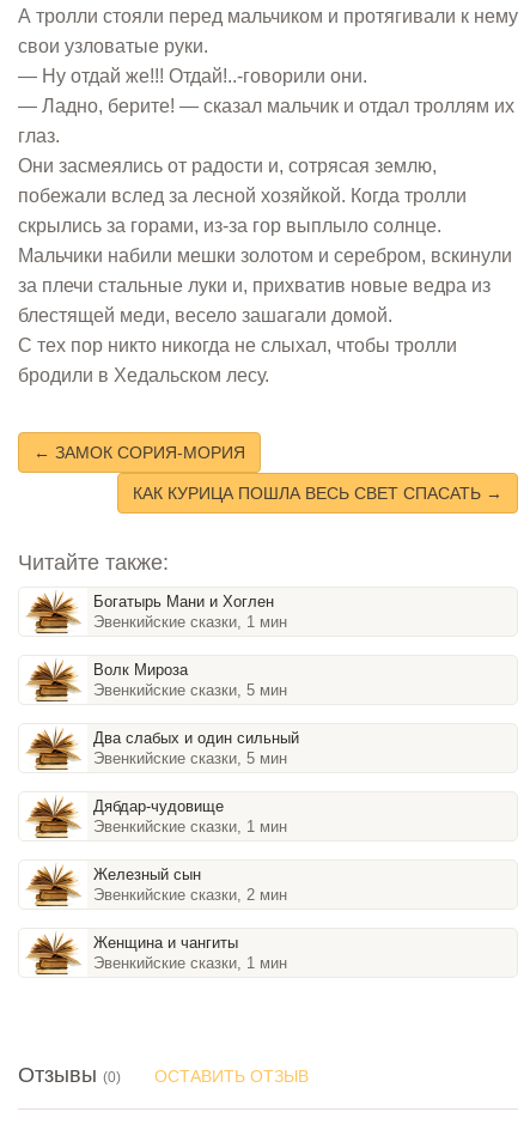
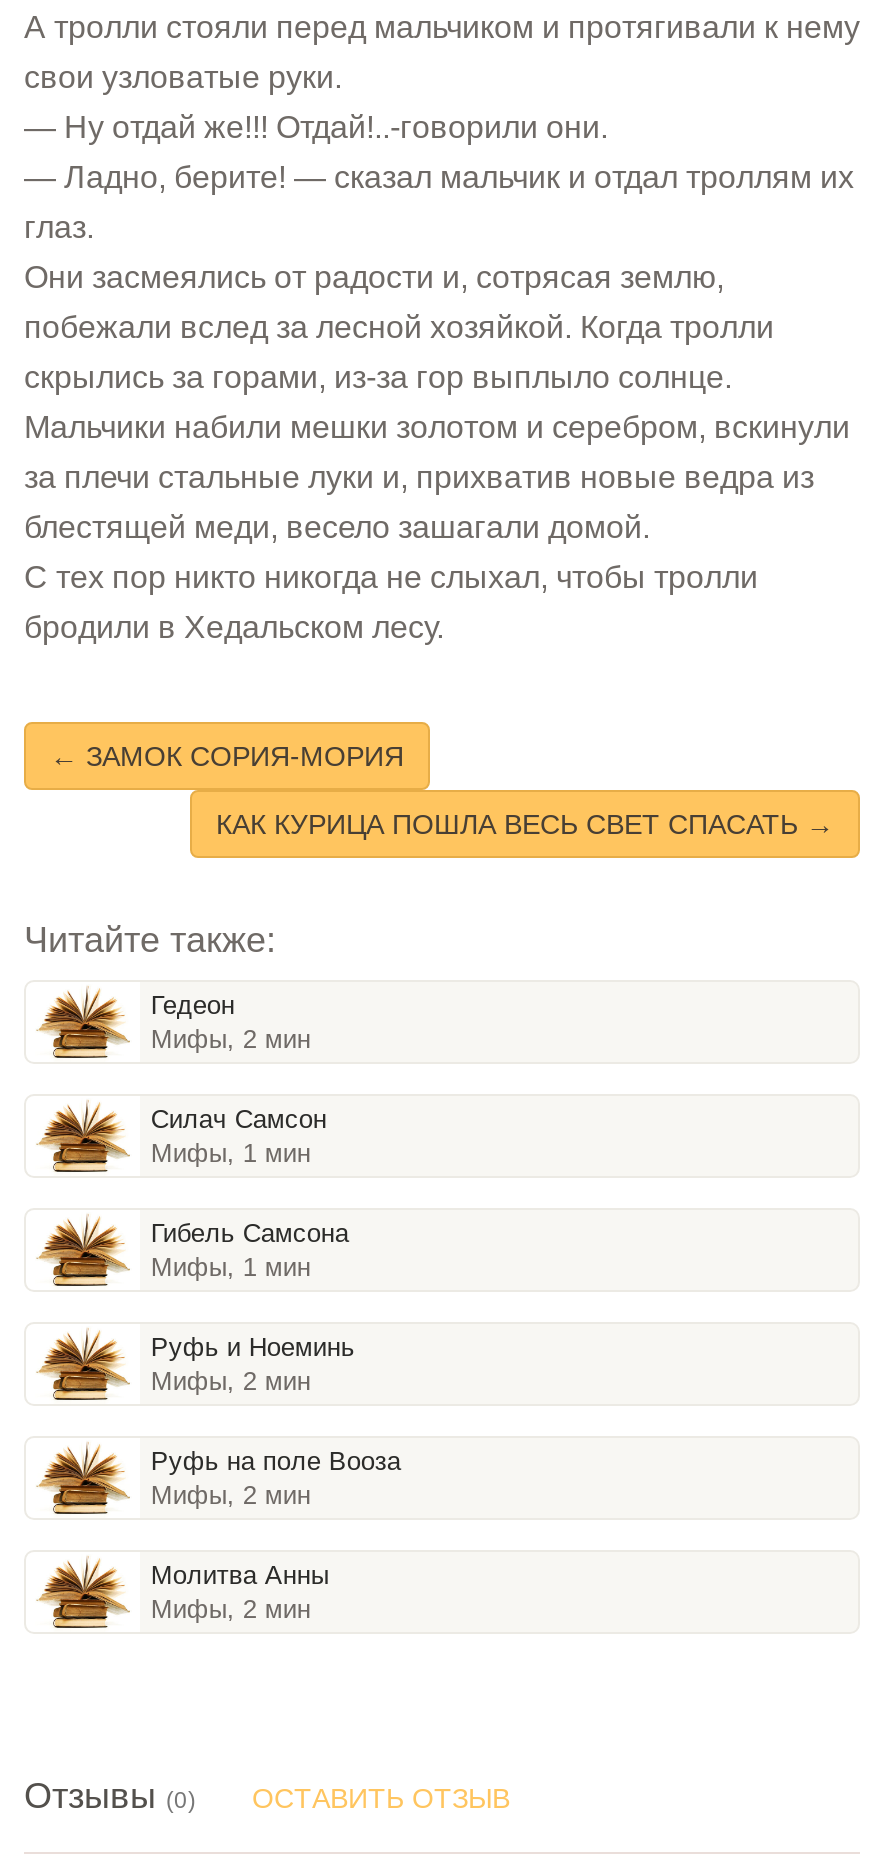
- Богатырь Мани и Хоглен
- Эвенкийские сказки, 1 мин
+ Гедеон
+ Мифы, 2 мин

- Волк Мироза
- Эвенкийские сказки, 5 мин
+ Силач Самсон
+ Мифы, 1 мин

- Два слабых и один сильный
- Эвенкийские сказки, 5 мин
+ Гибель Самсона
+ Мифы, 1 мин

- Дябдар-чудовище
- Эвенкийские сказки, 1 мин
+ Руфь и Ноеминь
+ Мифы, 2 мин

- Железный сын
- Эвенкийские сказки, 2 мин
+ Руфь на поле Вооза
+ Мифы, 2 мин

- Женщина и чангиты
- Эвенкийские сказки, 1 мин
+ Молитва Анны
+ Мифы, 2 мин
